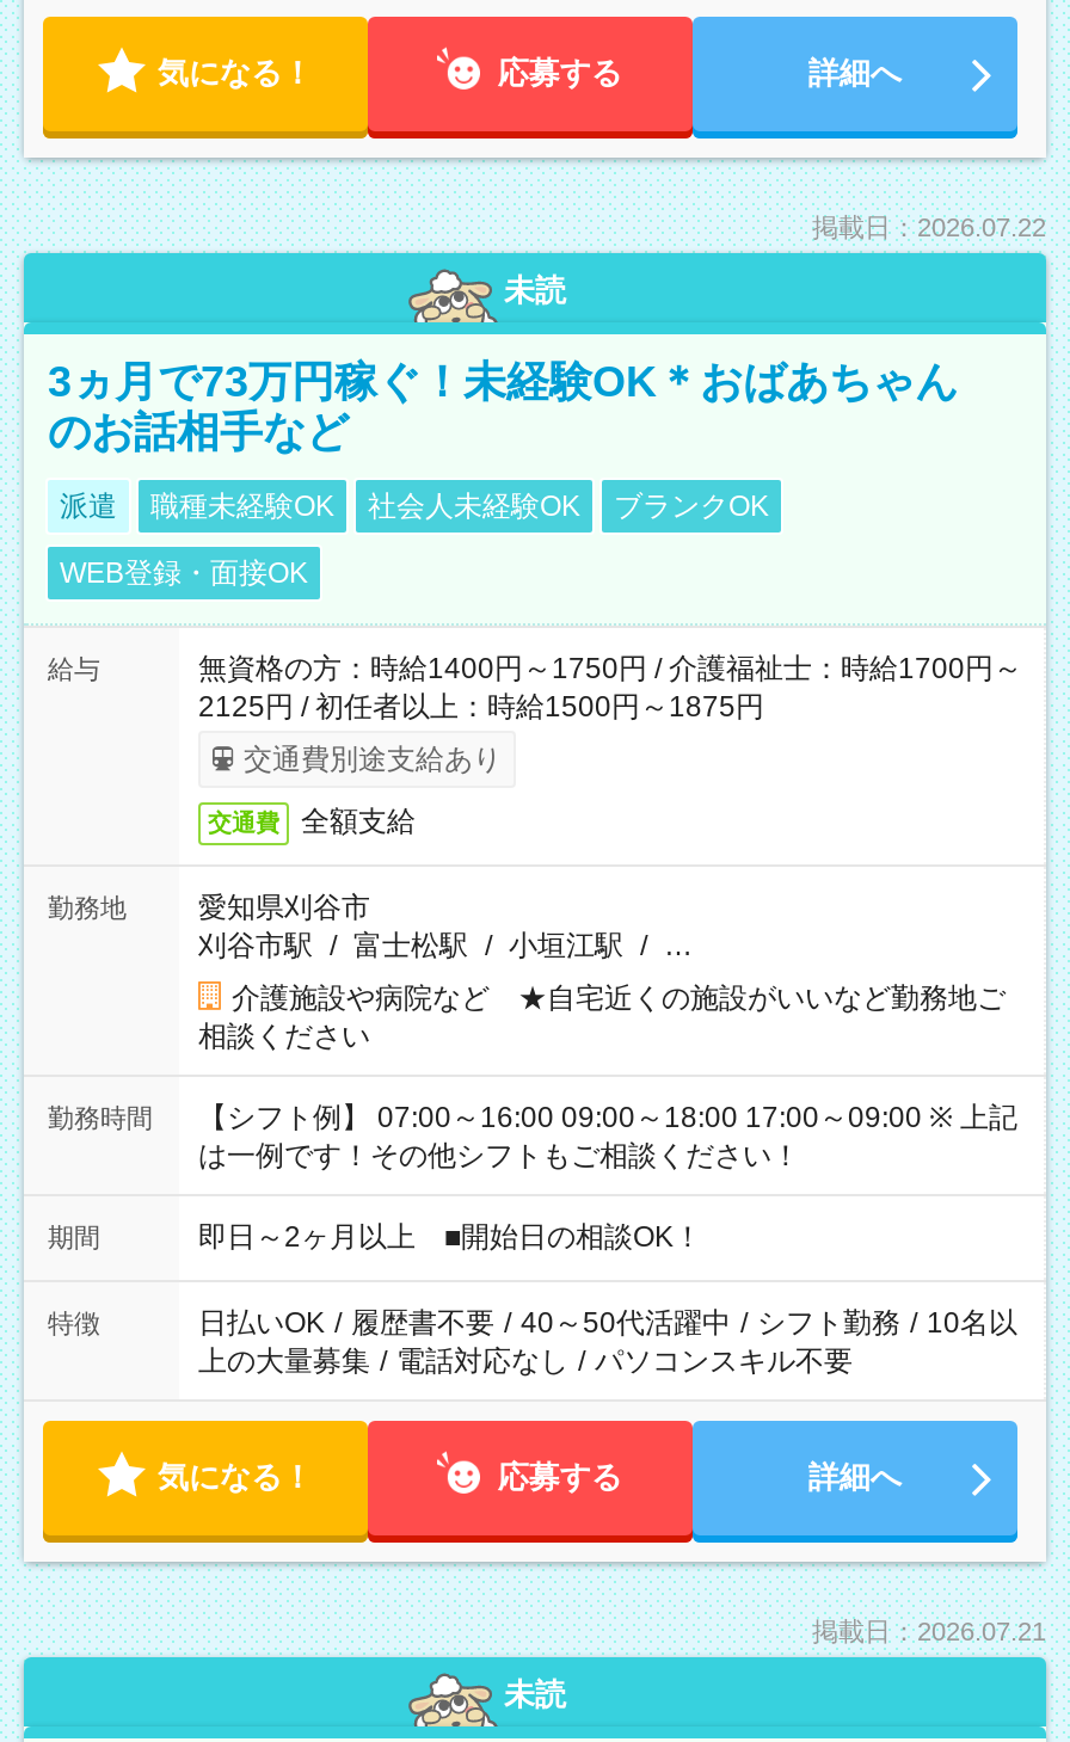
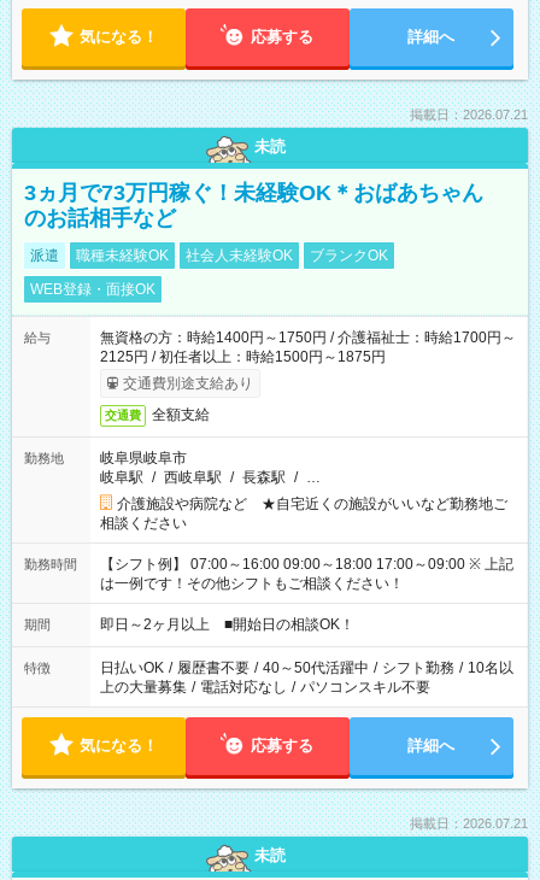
- 掲載日：2026.07.22
+ 掲載日：2026.07.21

- 愛知県刈谷市
- 刈谷市駅 / 富士松駅 / 小垣江駅 / …
+ 岐阜県岐阜市
+ 岐阜駅 / 西岐阜駅 / 長森駅 / …
